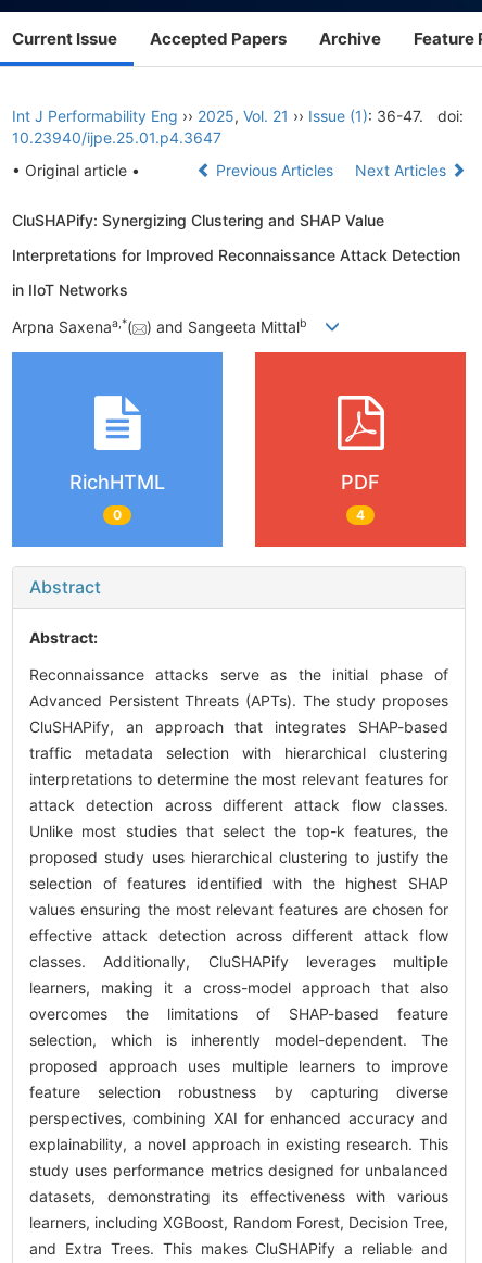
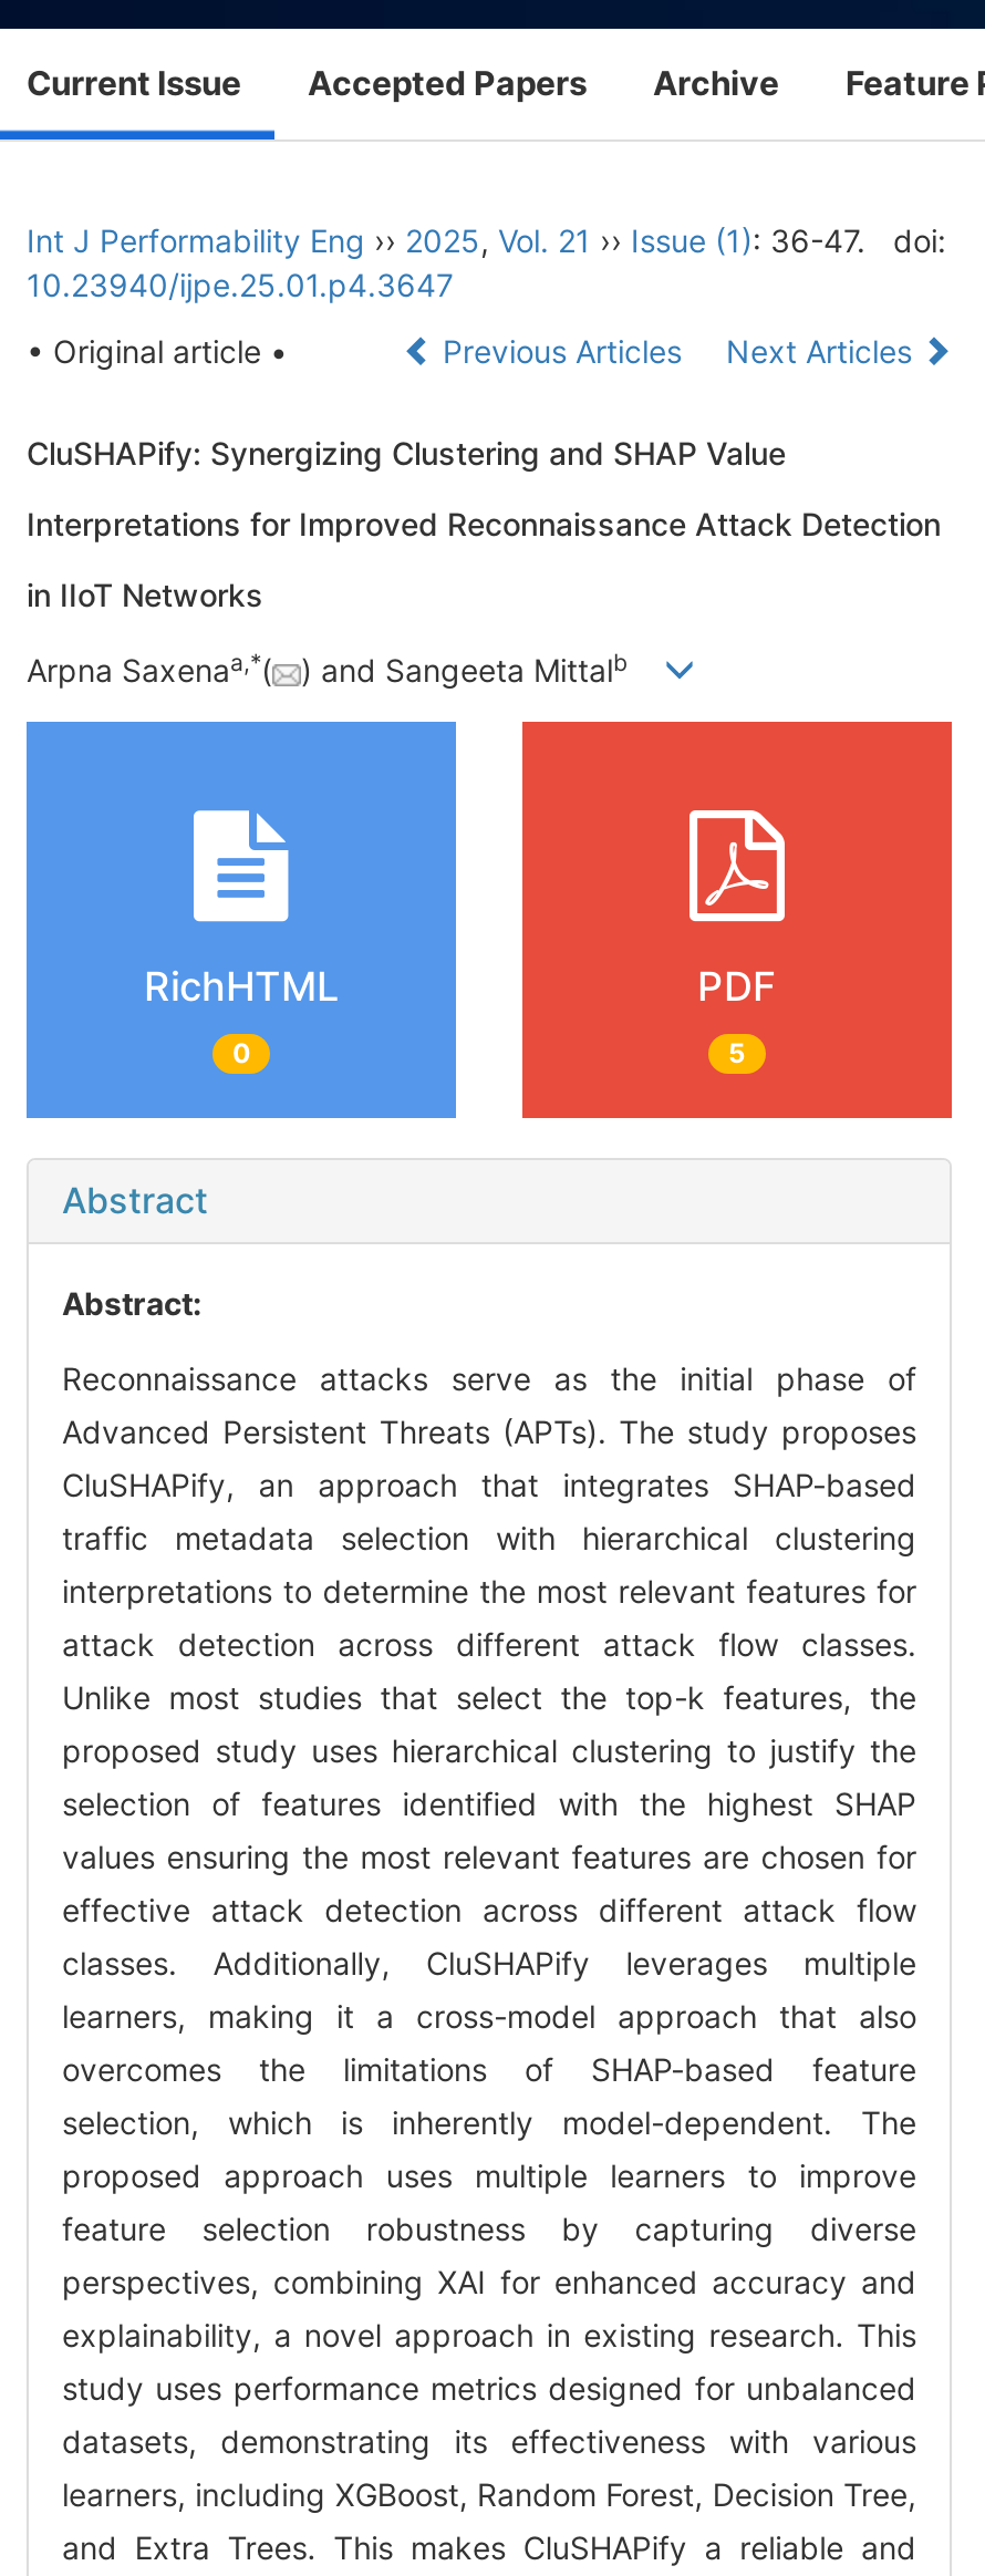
- 4
+ 5
